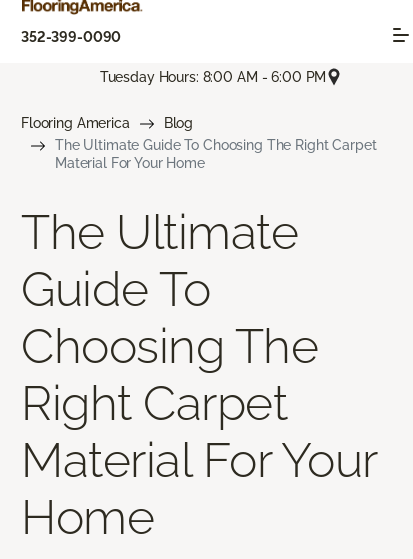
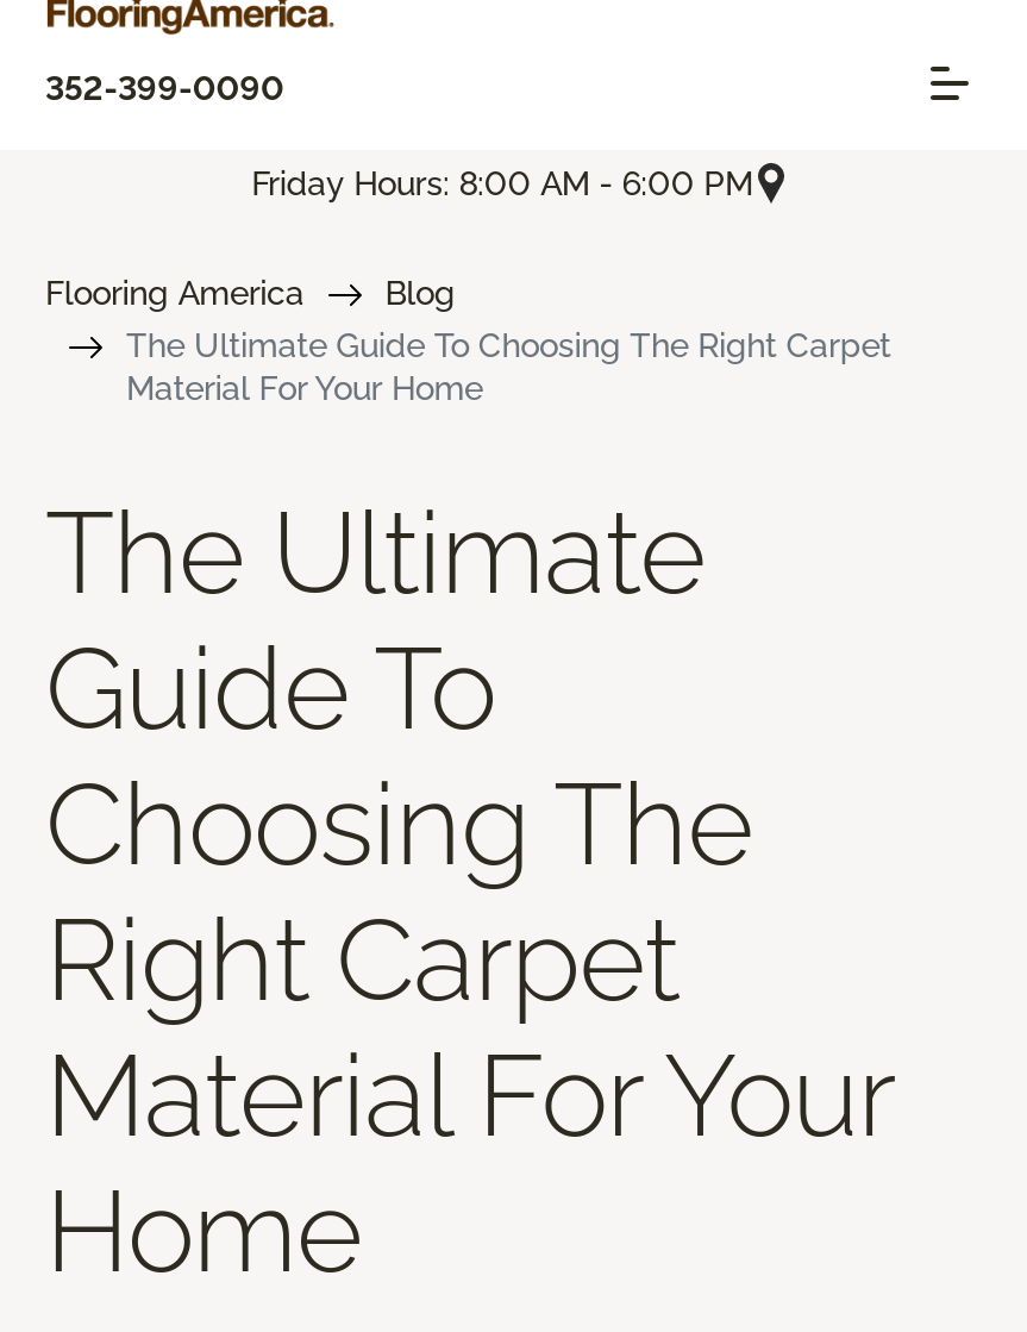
- Tuesday Hours: 8:00 AM - 6:00 PM
+ Friday Hours: 8:00 AM - 6:00 PM
